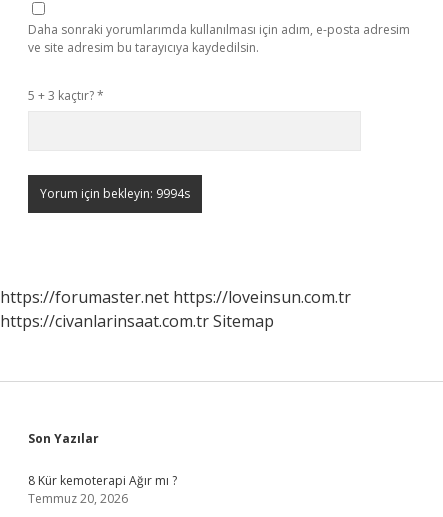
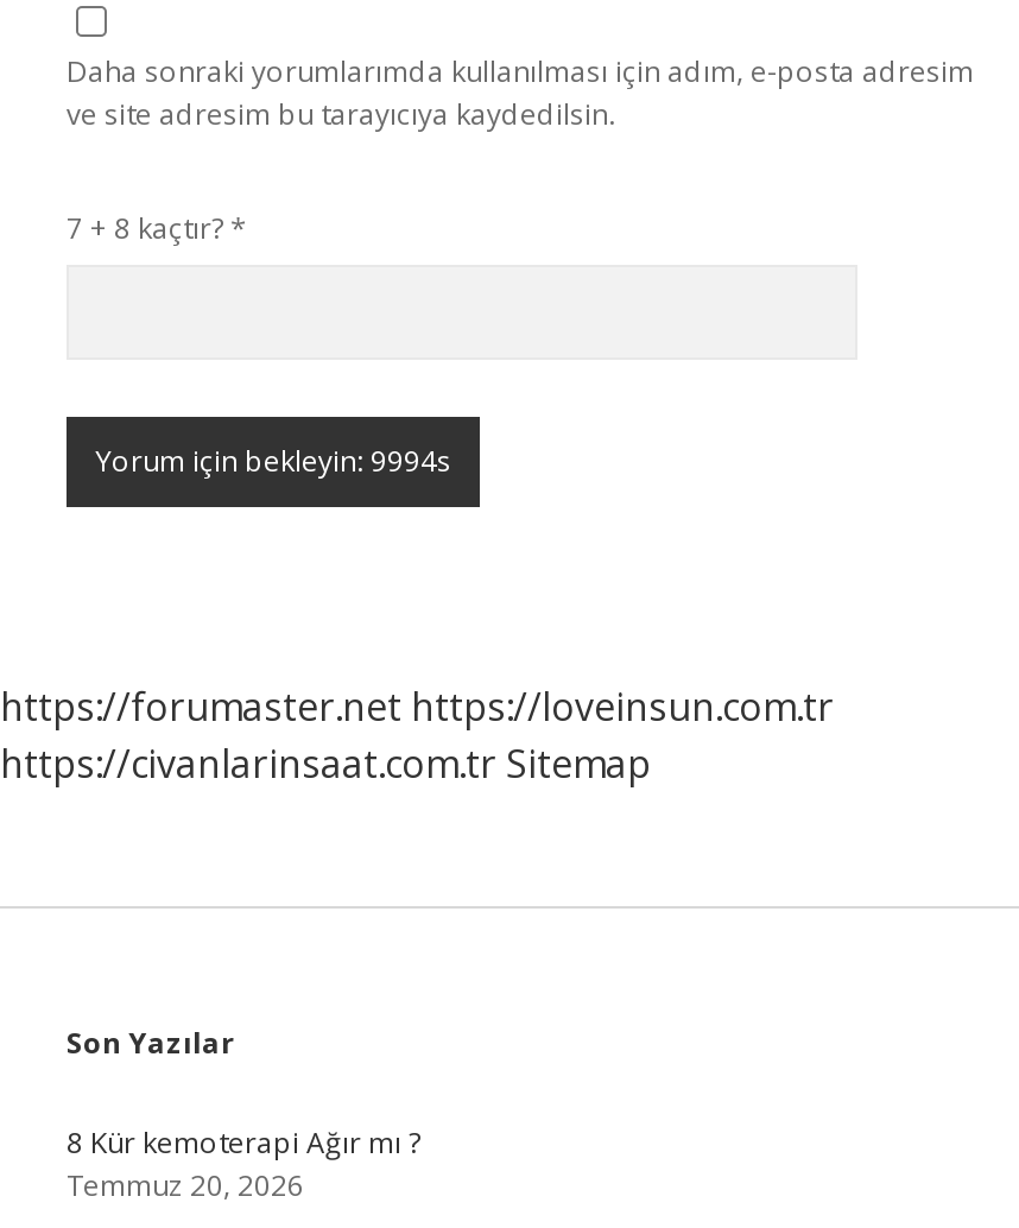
- 5 + 3 kaçtır? *
+ 7 + 8 kaçtır? *
